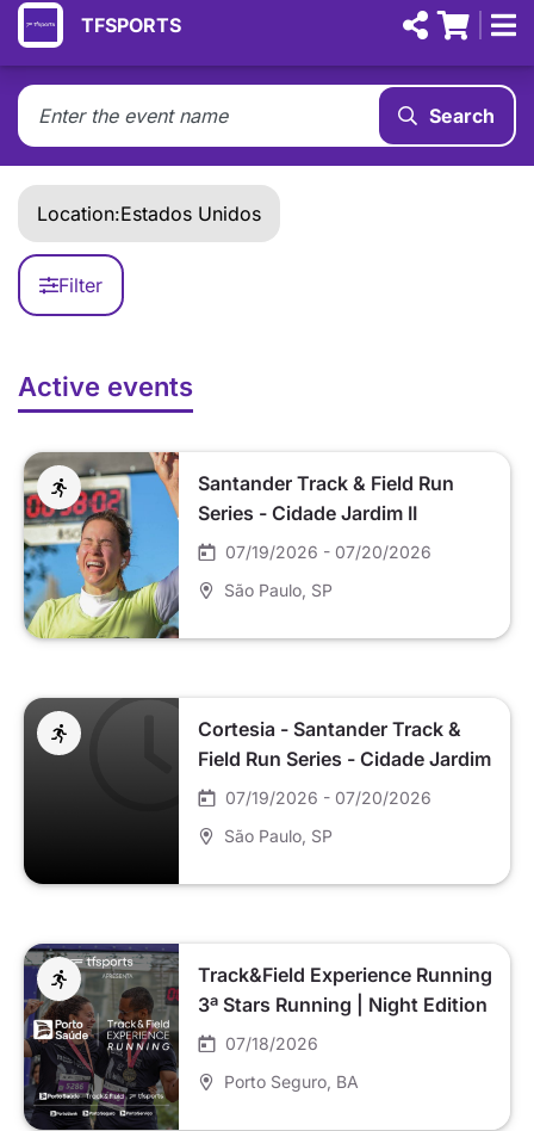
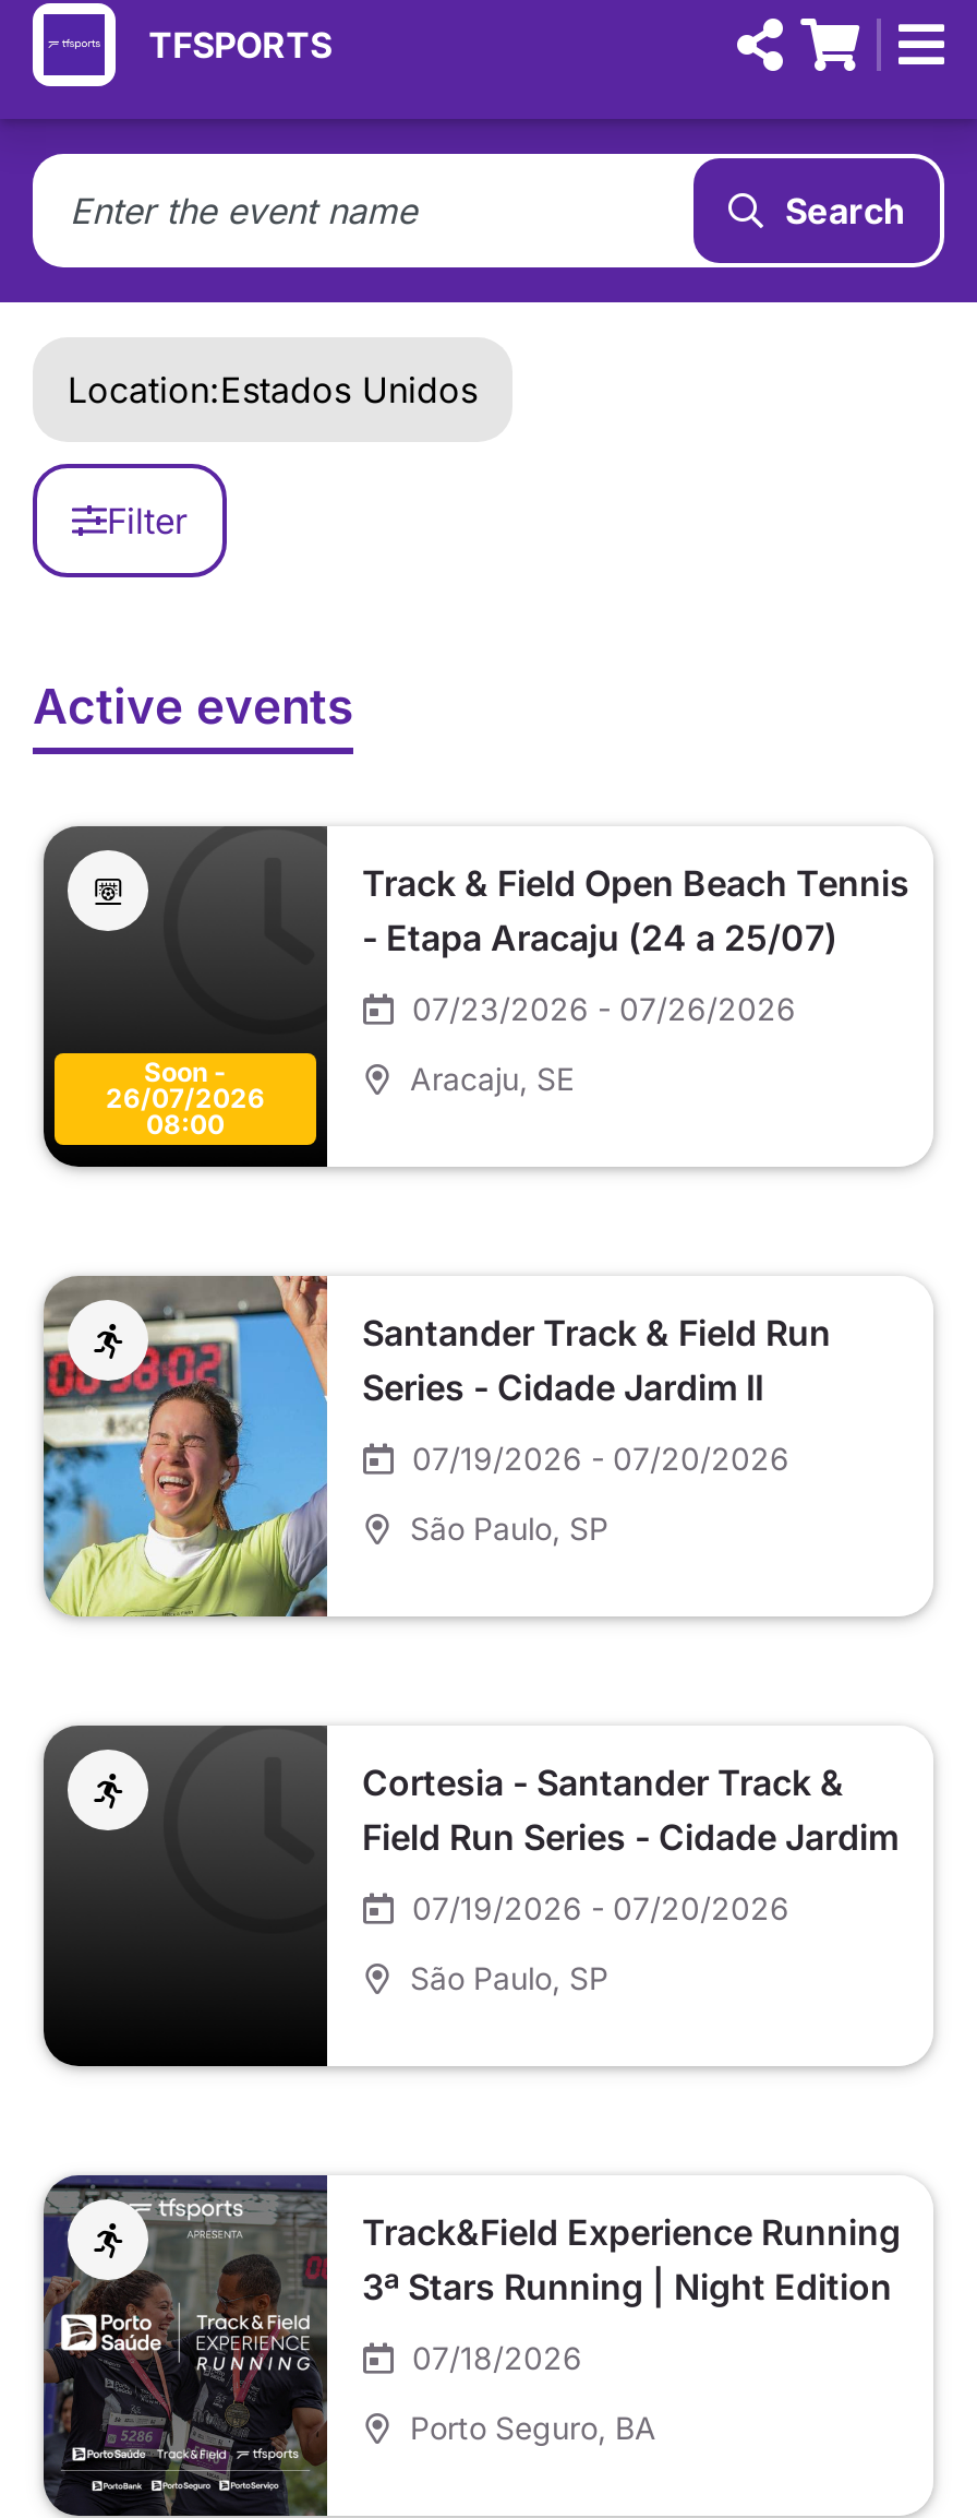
+ [image]
+ Soon -
+ 26/07/2026
+ 08:00

+ Track & Field Open Beach Tennis
+ - Etapa Aracaju (24 a 25/07)
+ 07/23/2026 - 07/26/2026
+ Aracaju, SE
